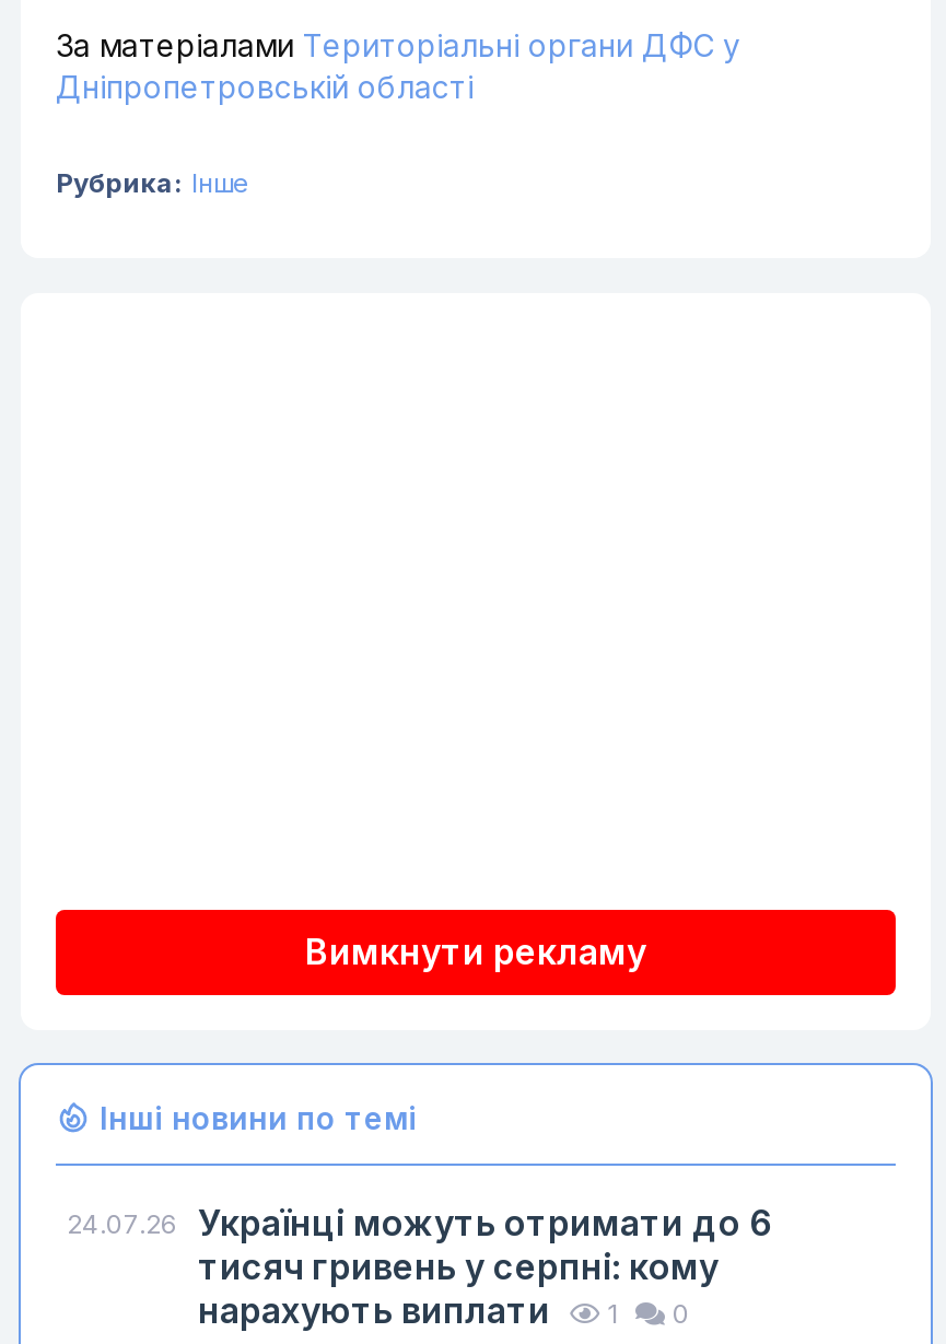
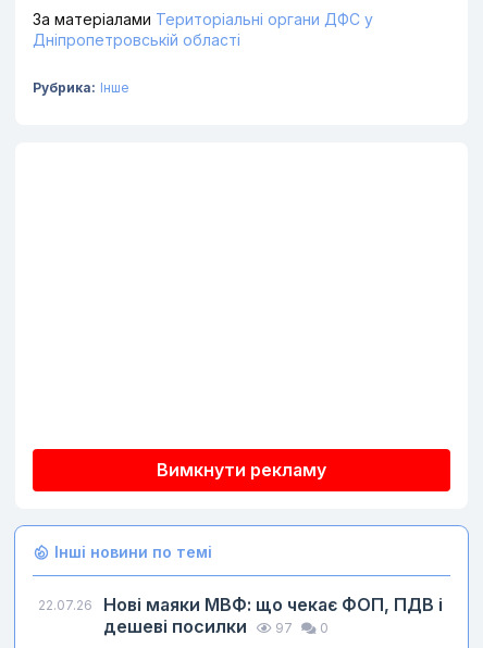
- 24.07.26 Українці можуть отримати до 6
- тисяч гривень у серпні: кому
- нарахують виплати
- 1
+ 22.07.26
+ Нові маяки МВФ: що чекає ФОП, ПДВ і
+ дешеві посилки
+ 97
